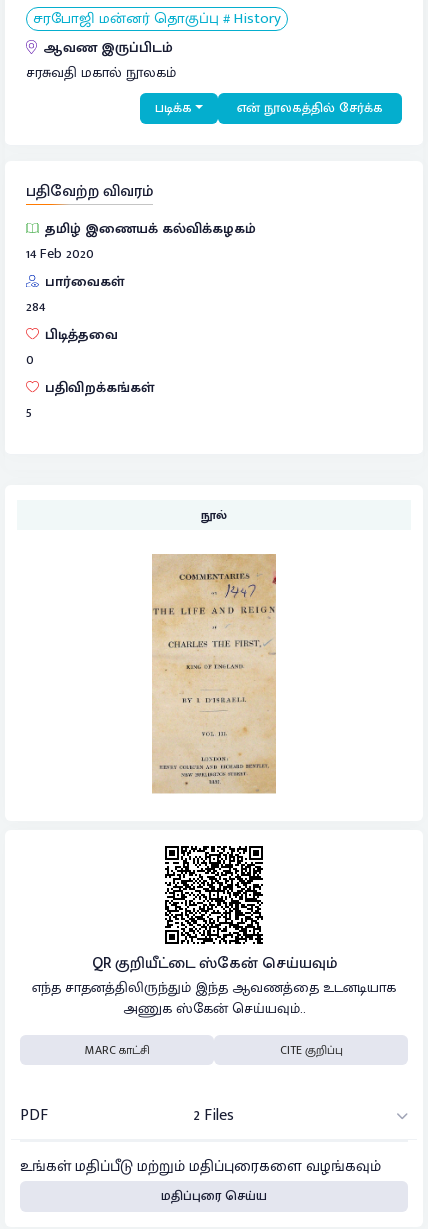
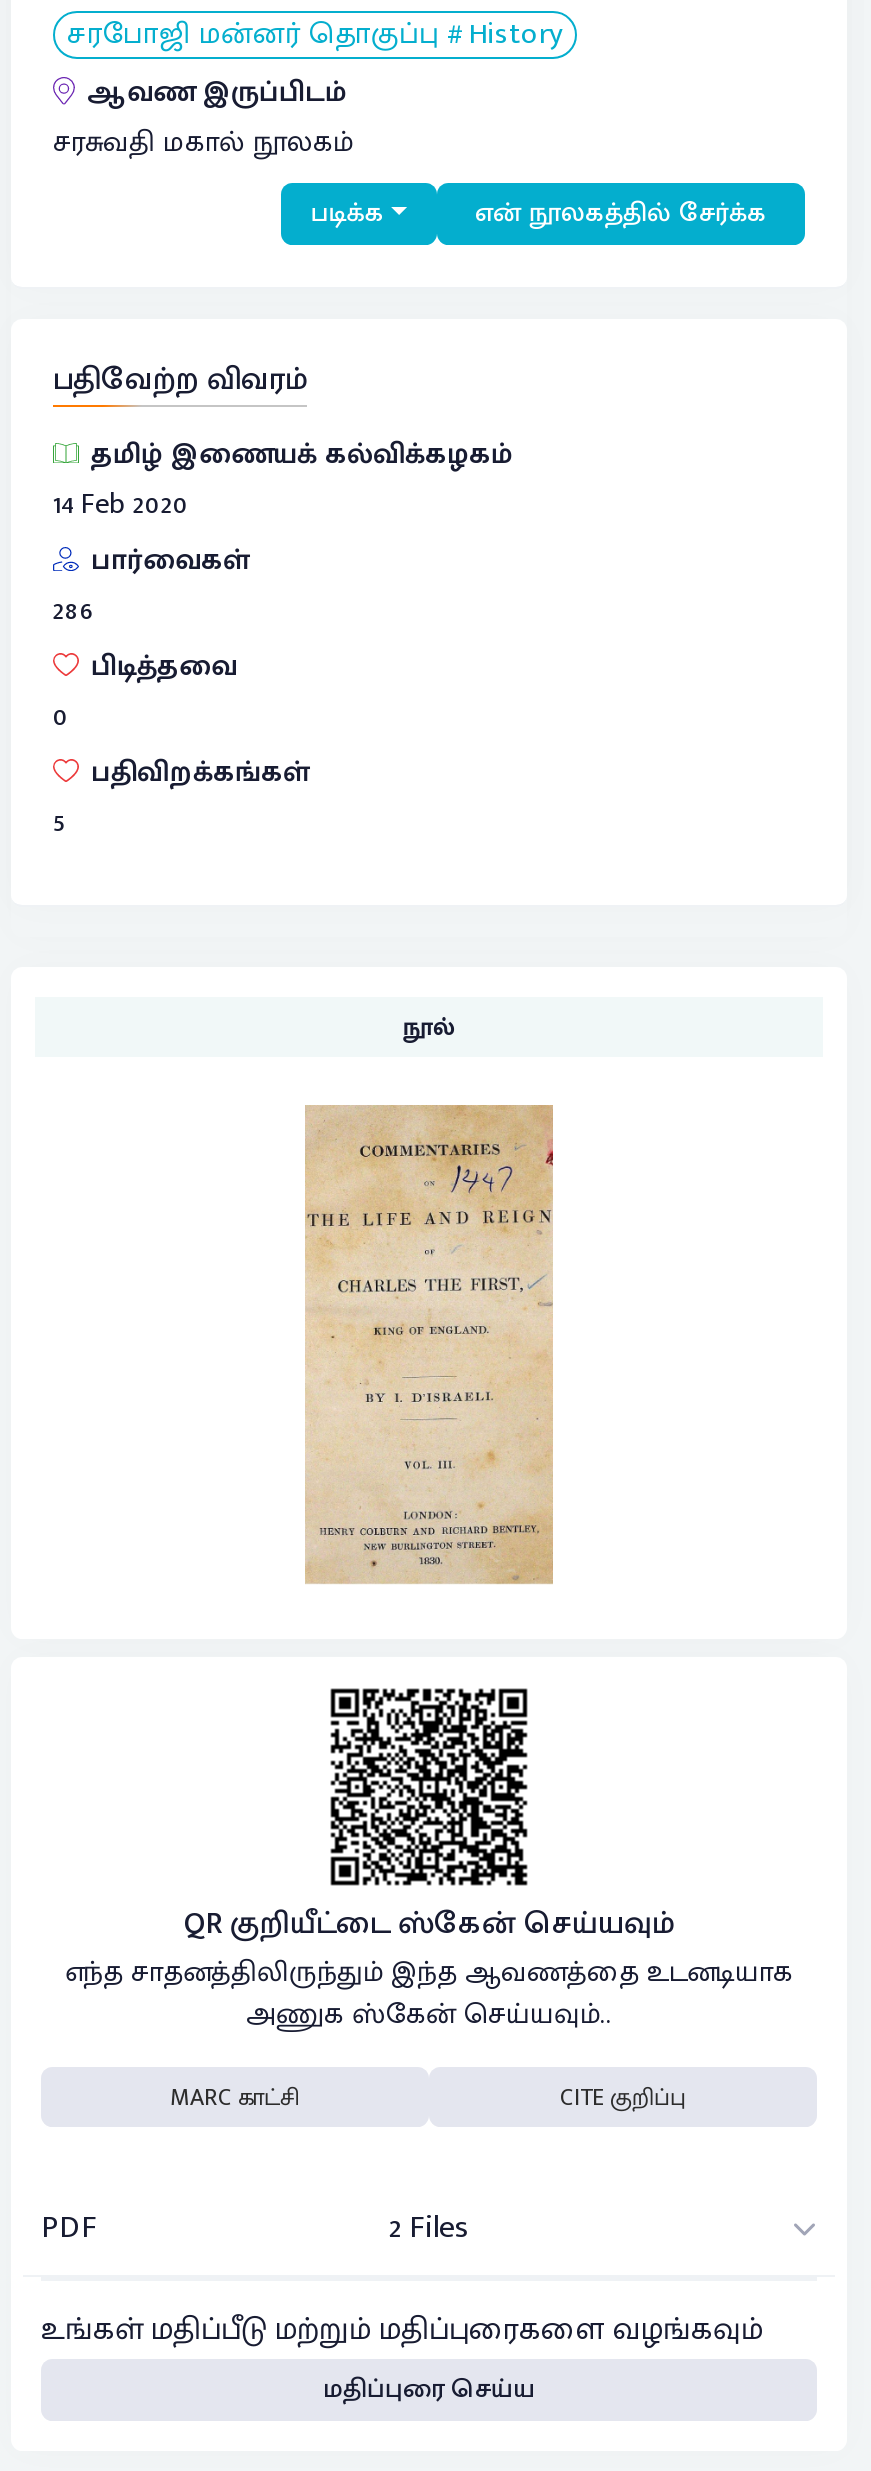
- 284
+ 286
